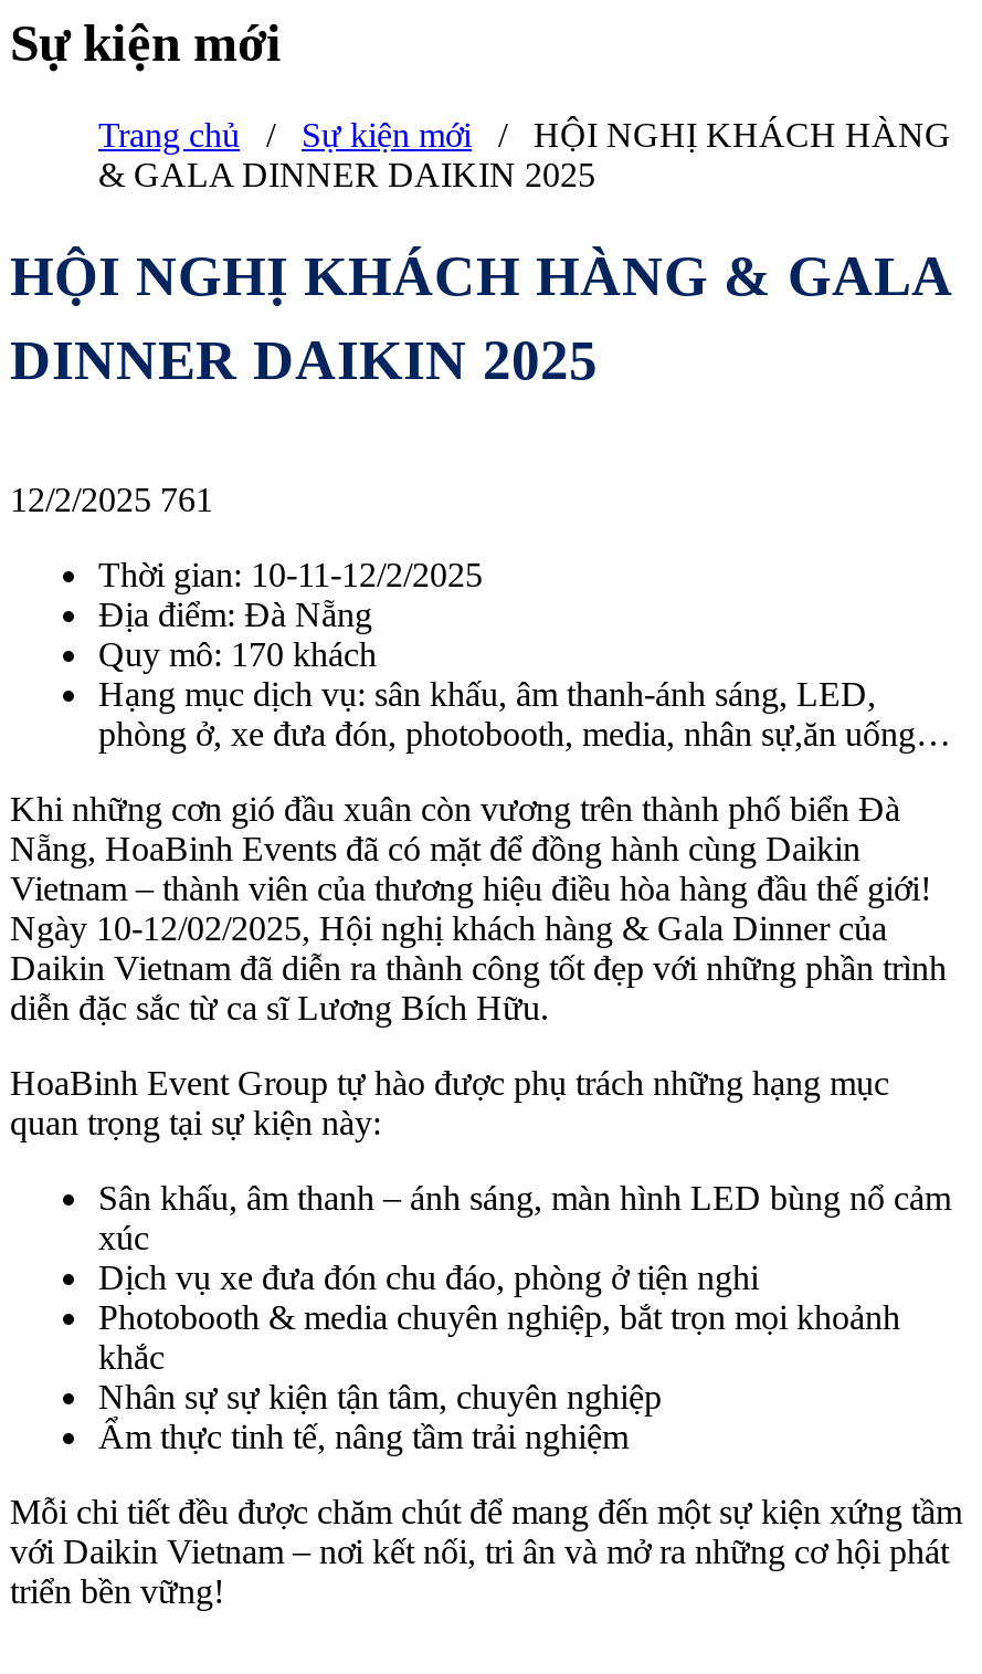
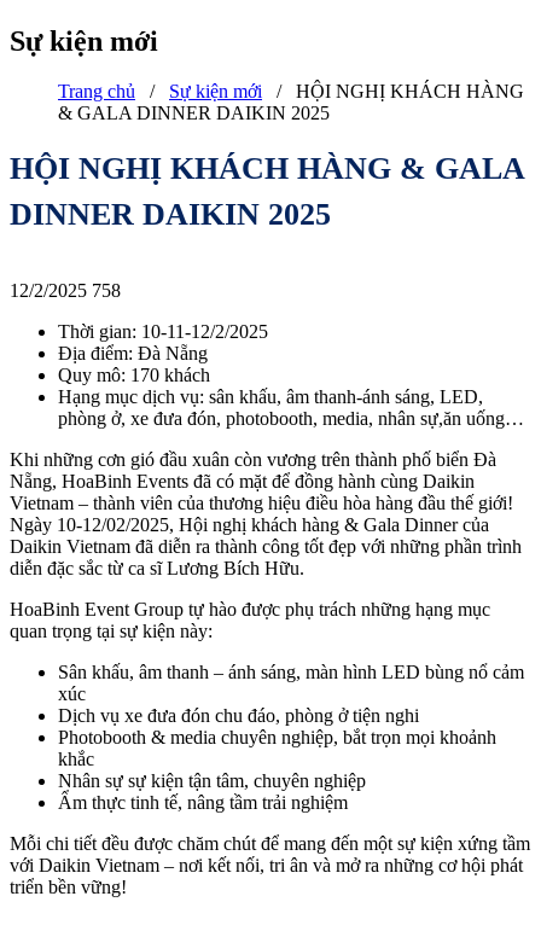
- 12/2/2025 761
+ 12/2/2025 758
